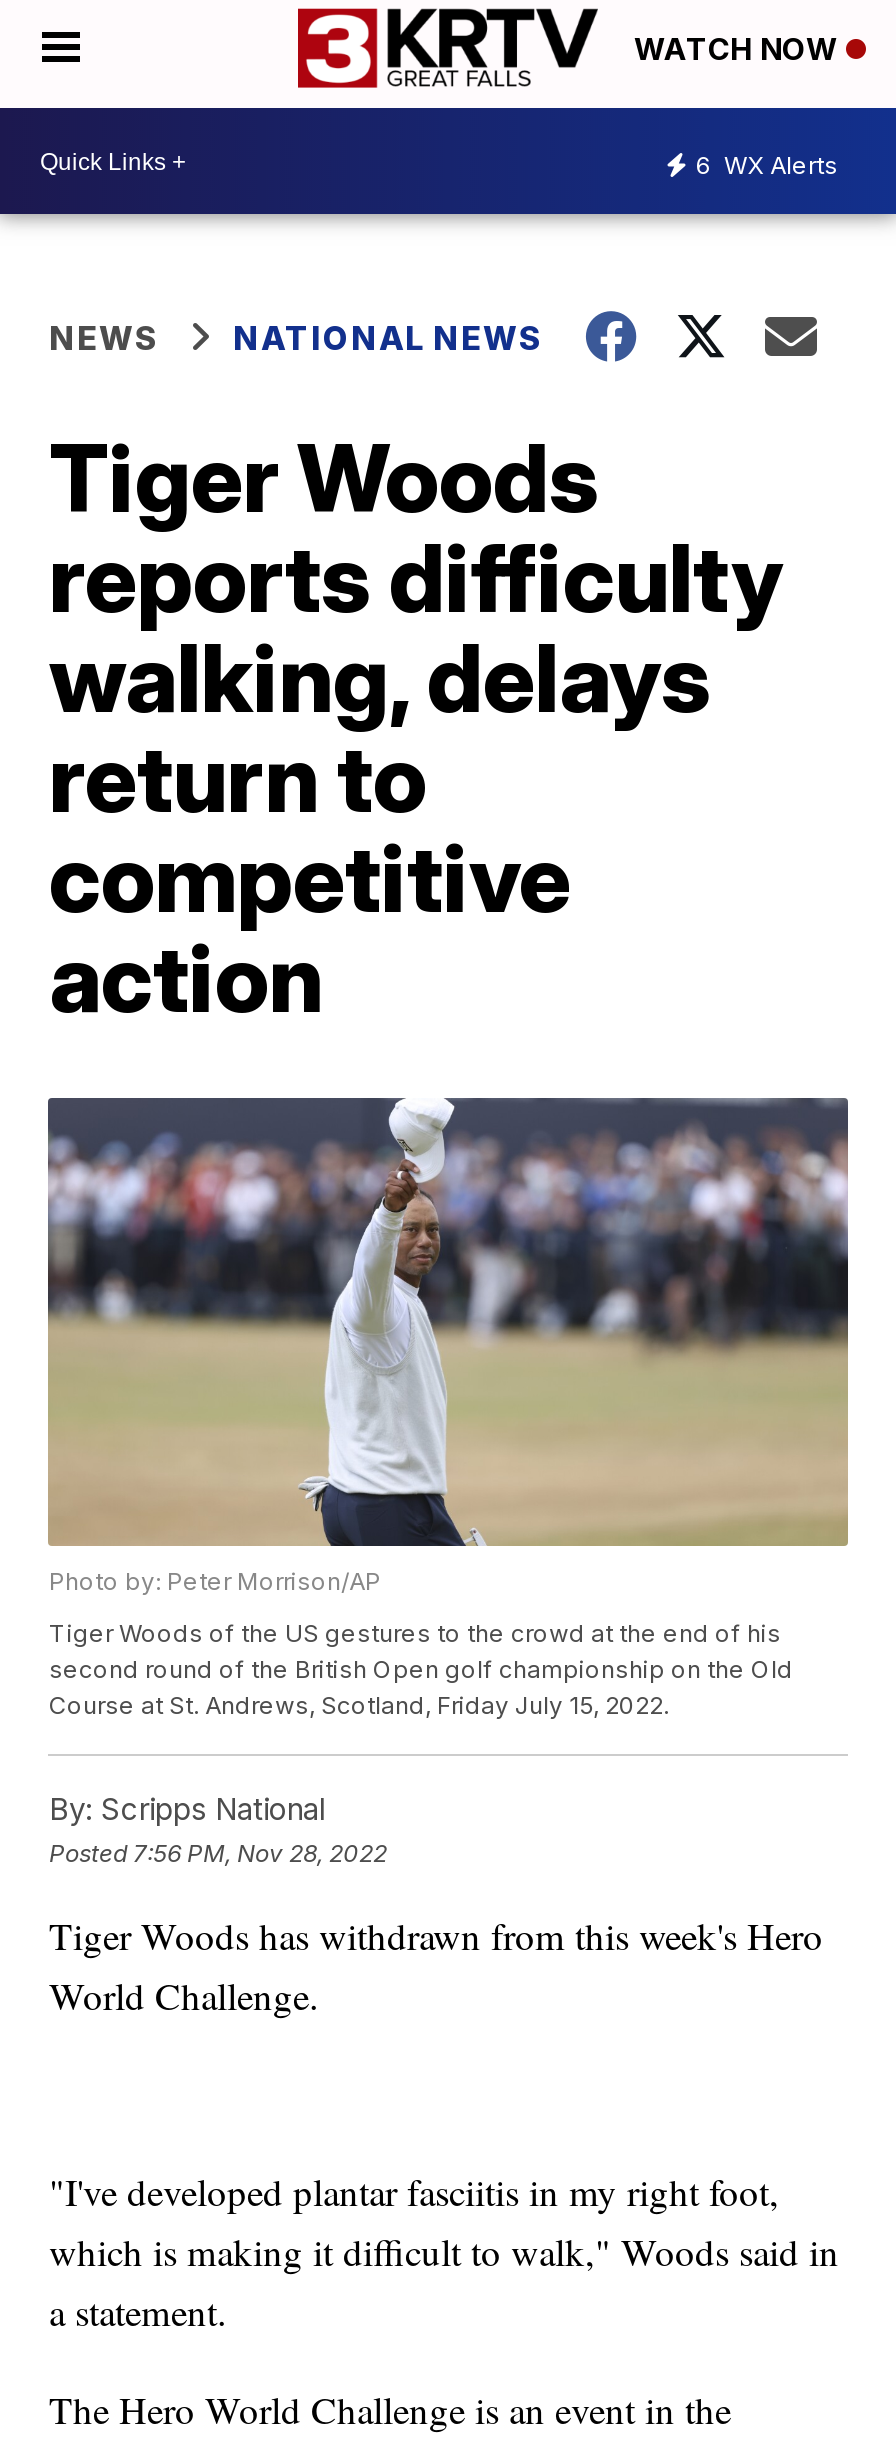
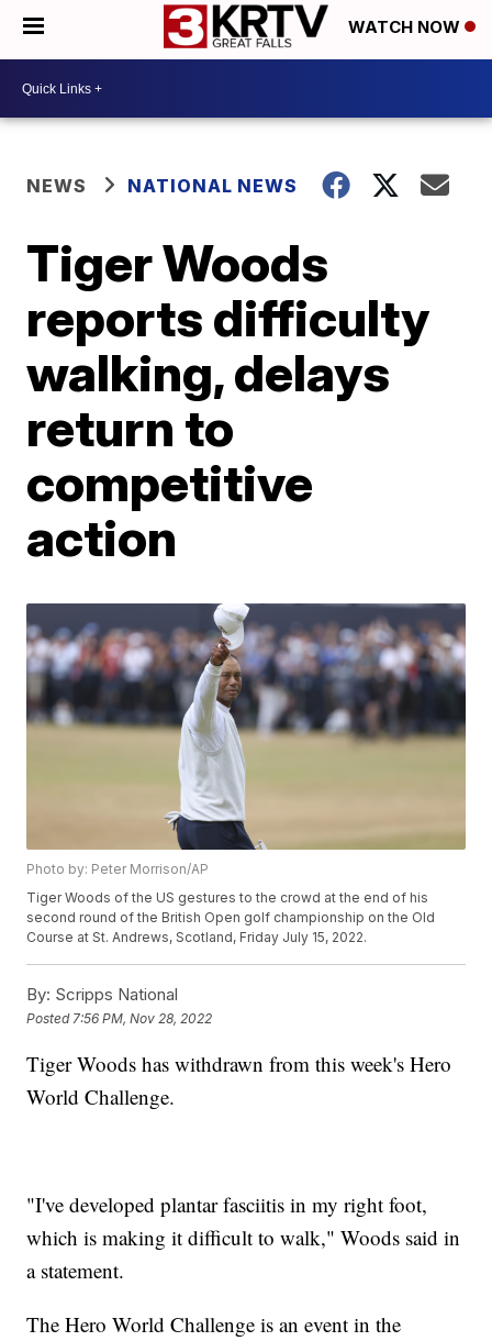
- 6 WX Alerts
